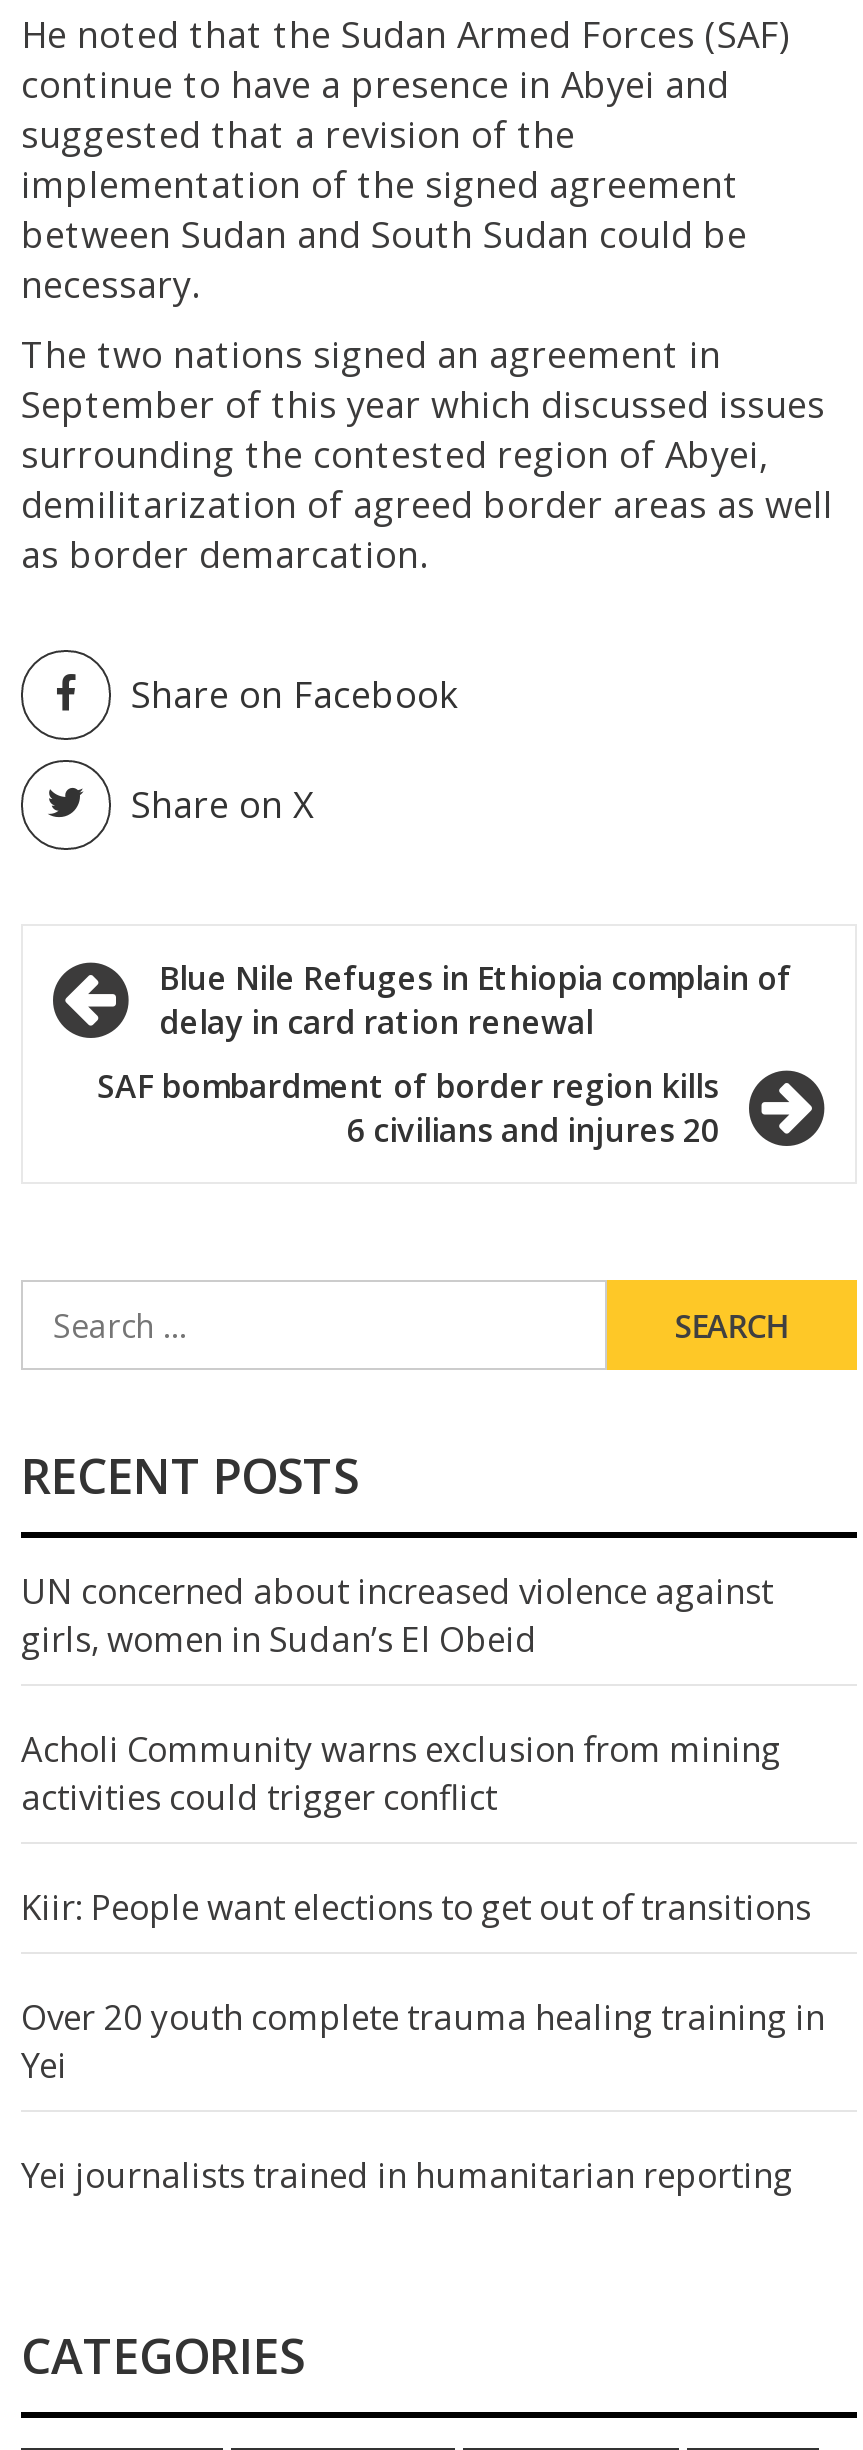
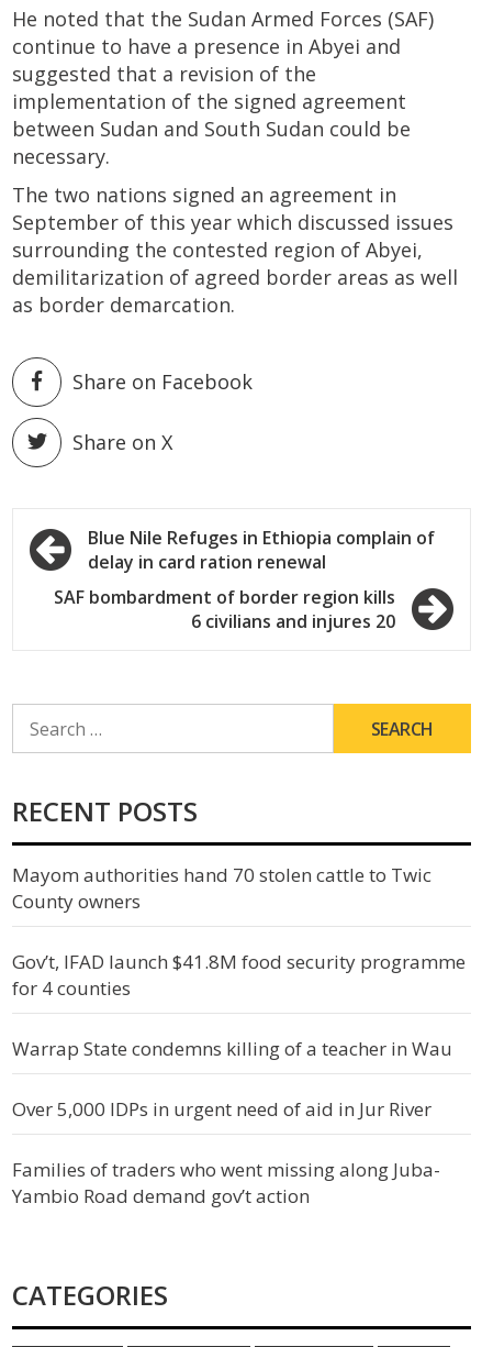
- UN concerned about increased violence against
- girls, women in Sudan’s El Obeid
+ Mayom authorities hand 70 stolen cattle to Twic
+ County owners

- Acholi Community warns exclusion from mining
- activities could trigger conflict
+ Gov’t, IFAD launch $41.8M food security programme
+ for 4 counties

- Kiir: People want elections to get out of transitions
+ Warrap State condemns killing of a teacher in Wau

- Over 20 youth complete trauma healing training in
- Yei
+ Over 5,000 IDPs in urgent need of aid in Jur River

- Yei journalists trained in humanitarian reporting
+ Families of traders who went missing along Juba-
+ Yambio Road demand gov’t action
